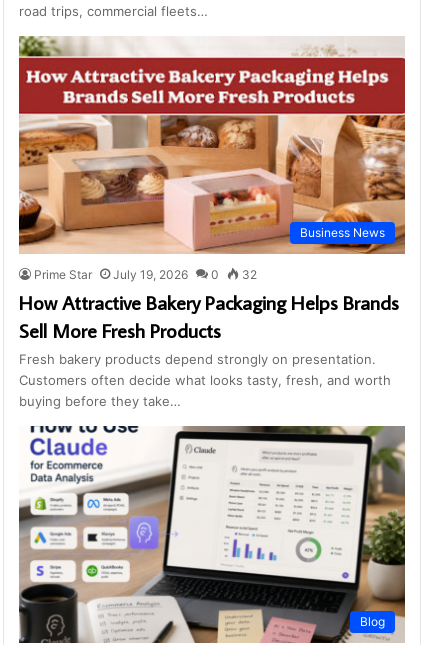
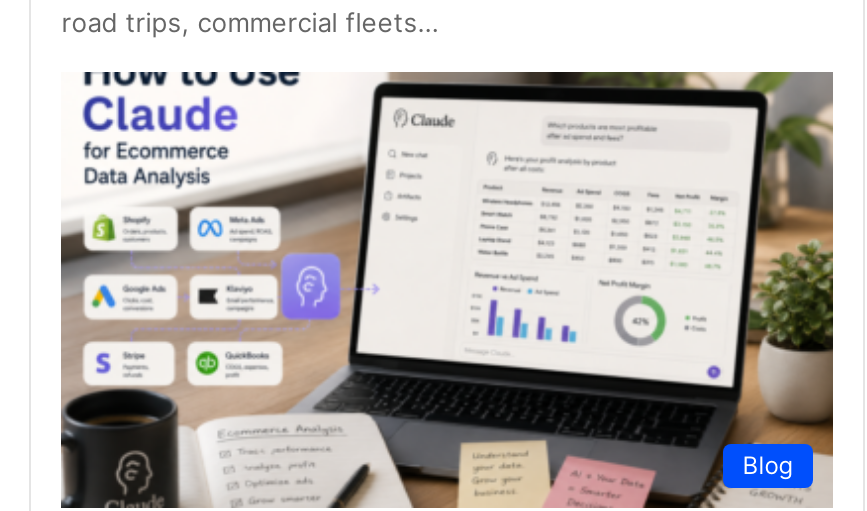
- [image]
- Business News
- Prime Star
- July 19, 2026
- 0
- 32
- How Attractive Bakery Packaging Helps Brands
- Sell More Fresh Products
- Fresh bakery products depend strongly on presentation.
- Customers often decide what looks tasty, fresh, and worth
- buying before they take…
